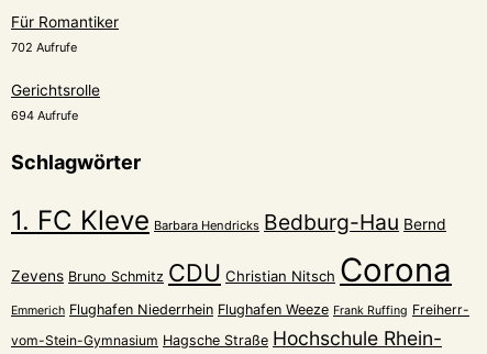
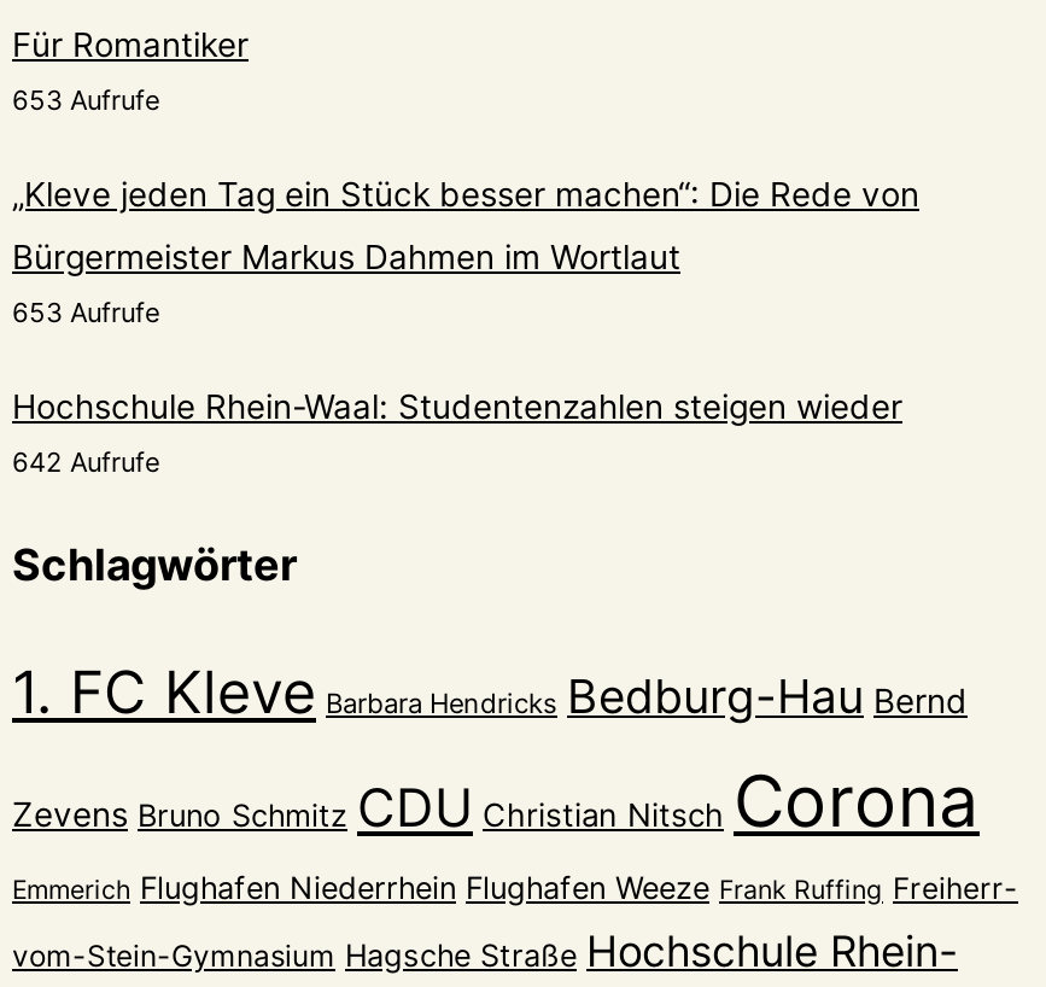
- 702 Aufrufe
- Gerichtsrolle
- 694 Aufrufe
+ 653 Aufrufe
+ „Kleve jeden Tag ein Stück besser machen“: Die Rede von
+ Bürgermeister Markus Dahmen im Wortlaut
+ 653 Aufrufe
+ Hochschule Rhein-Waal: Studentenzahlen steigen wieder
+ 642 Aufrufe
